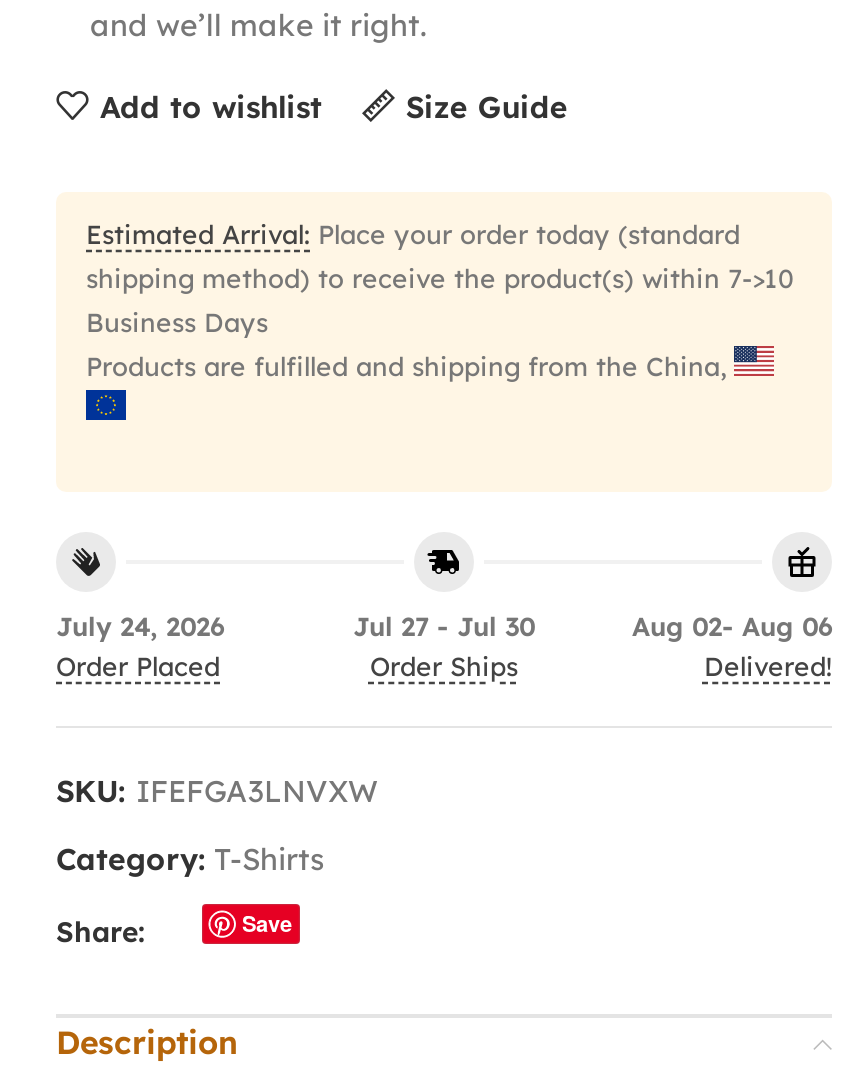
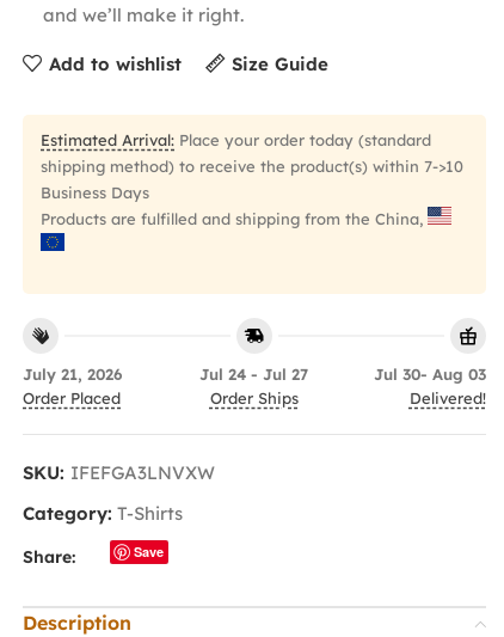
- July 24, 2026
+ July 21, 2026

- Jul 27 - Jul 30
+ Jul 24 - Jul 27

- Aug 02- Aug 06
+ Jul 30- Aug 03
